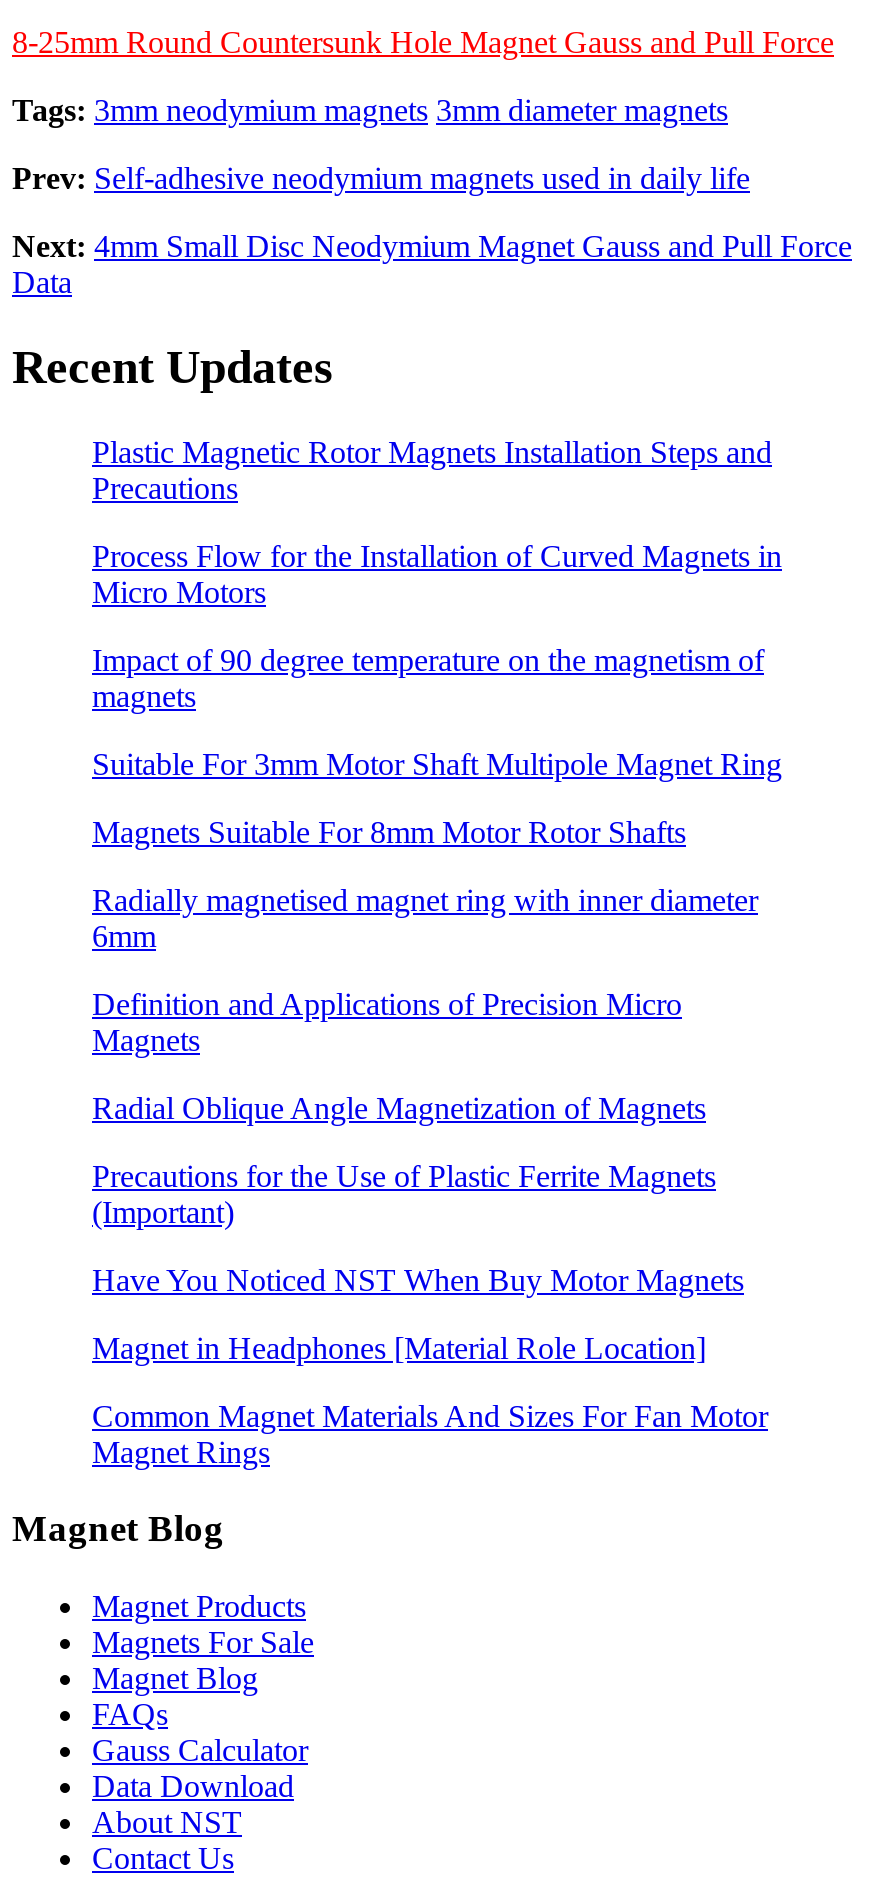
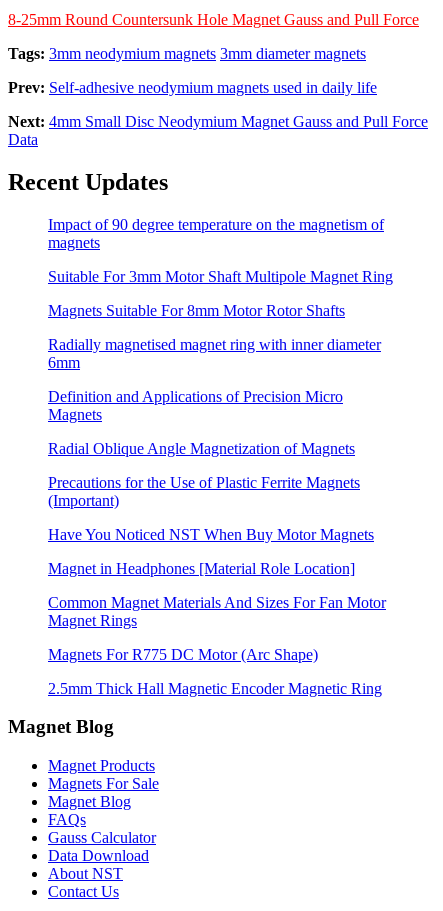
- Plastic Magnetic Rotor Magnets Installation Steps and
- Precautions
- Process Flow for the Installation of Curved Magnets in
- Micro Motors

moved up: Impact of 90 degree temperature on the magnetism of | magnets | Suitable For 3mm Motor Shaft Multipole Magnet Ring | ... | Common Magnet Materials And Sizes For Fan Motor | Magnet Rings

+ Magnets For R775 DC Motor (Arc Shape)
+ 2.5mm Thick Hall Magnetic Encoder Magnetic Ring
